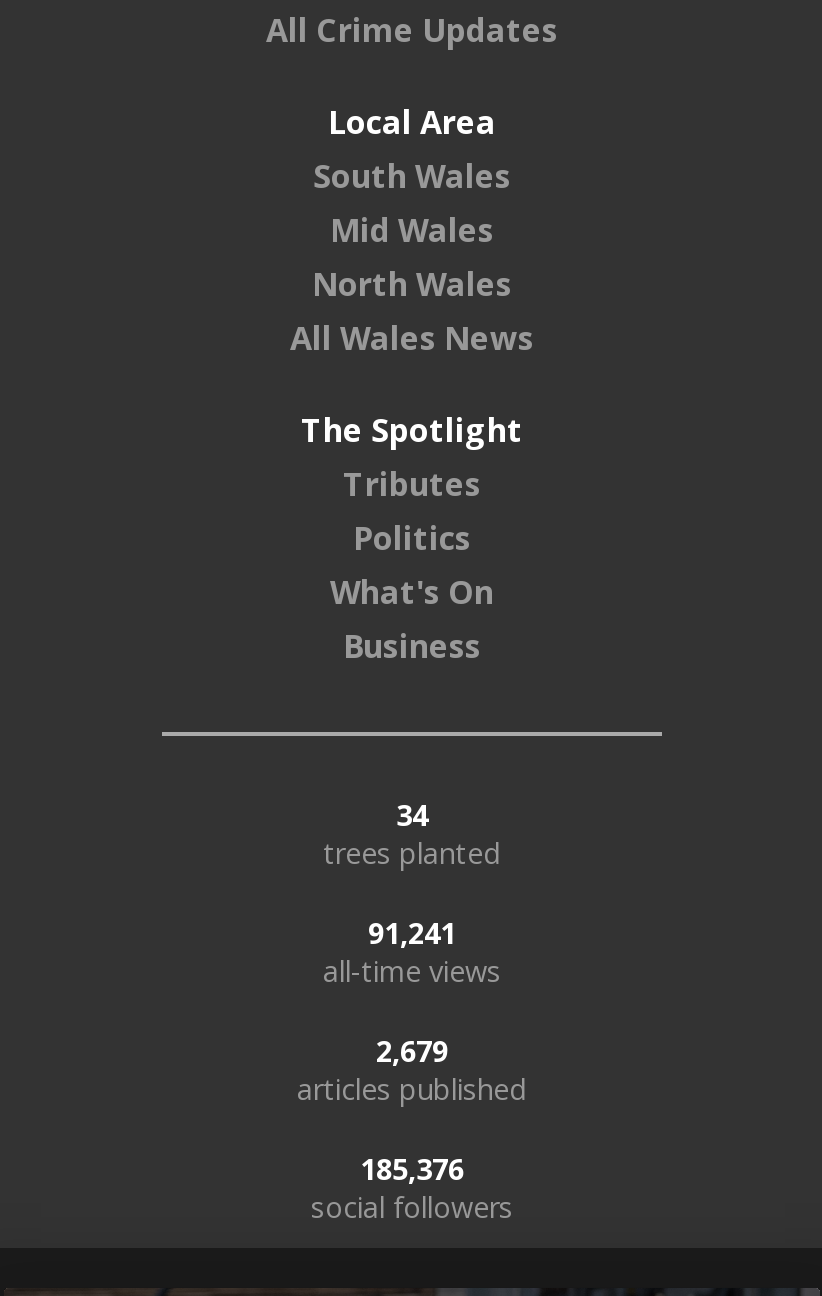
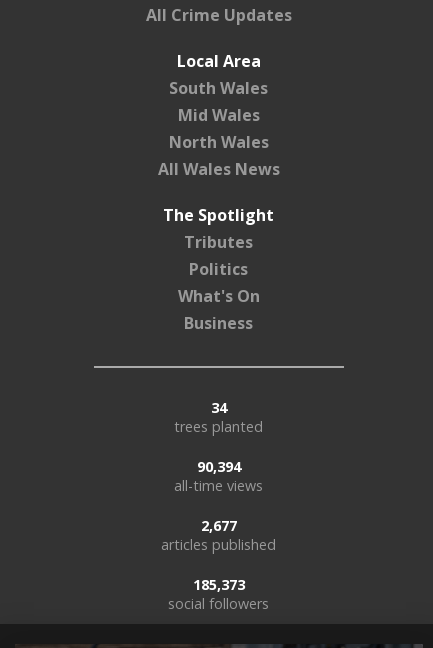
- 91,241
+ 90,394

- 2,679
+ 2,677

- 185,376
+ 185,373
